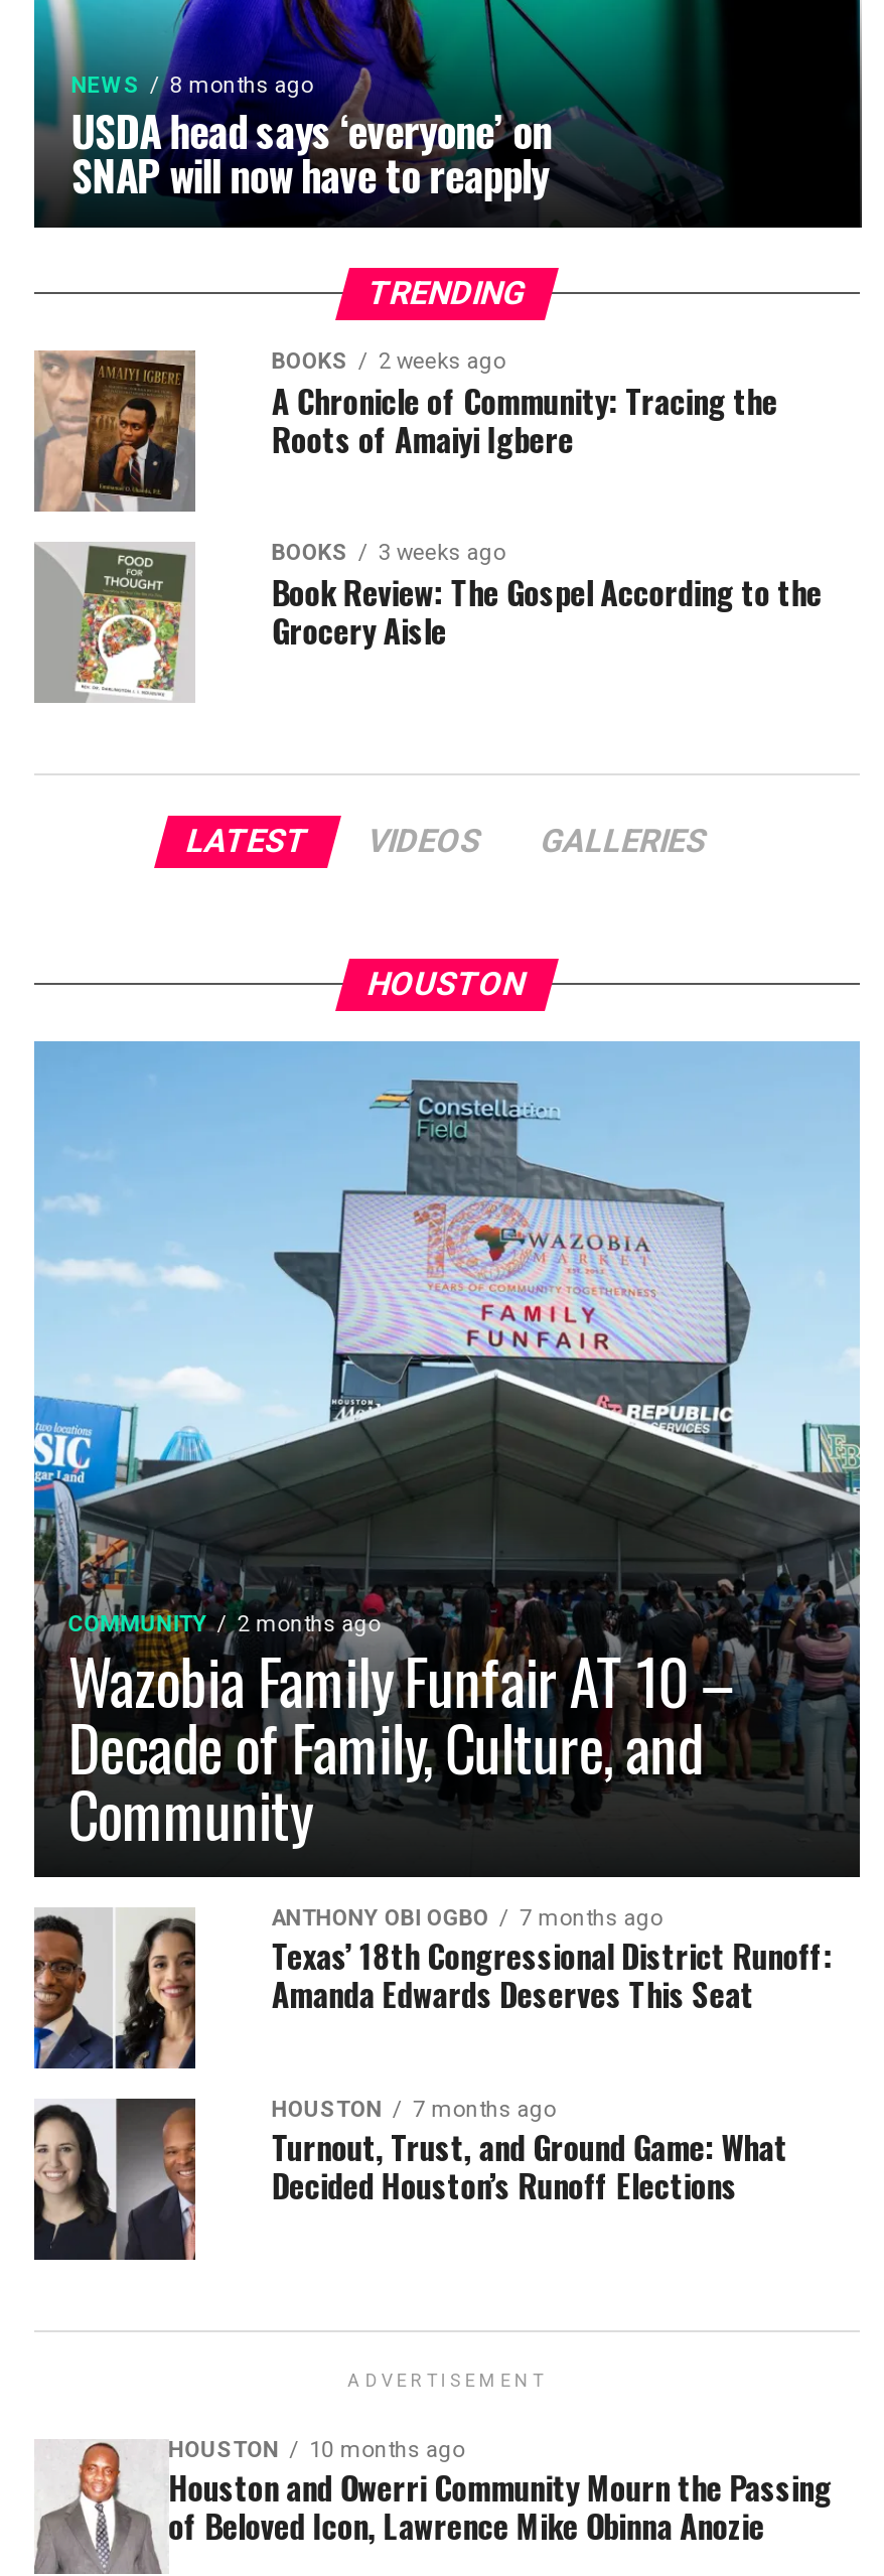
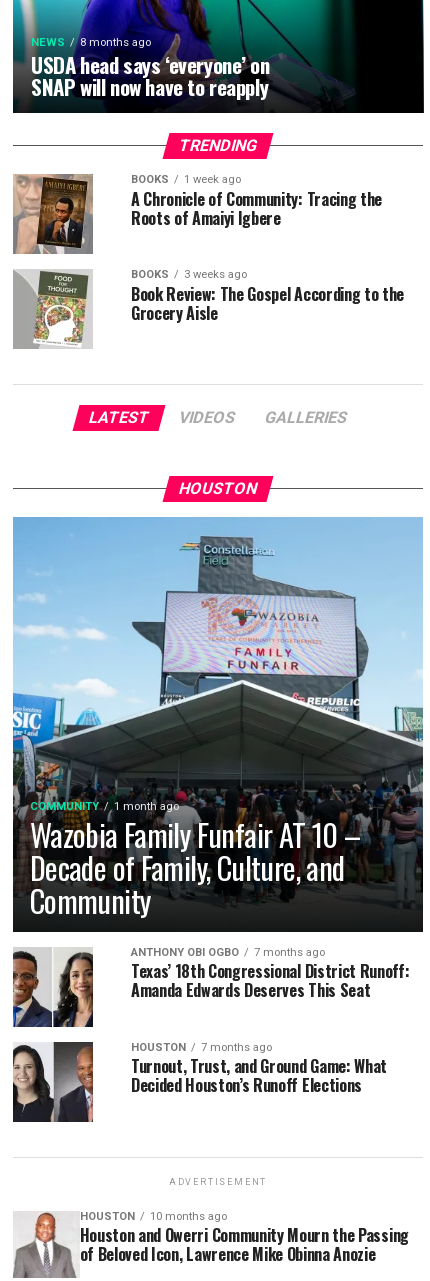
- BOOKS 2 weeks ago
+ BOOKS 1 week ago

- COMMUNITY 2 months ago
+ COMMUNITY 1 month ago
